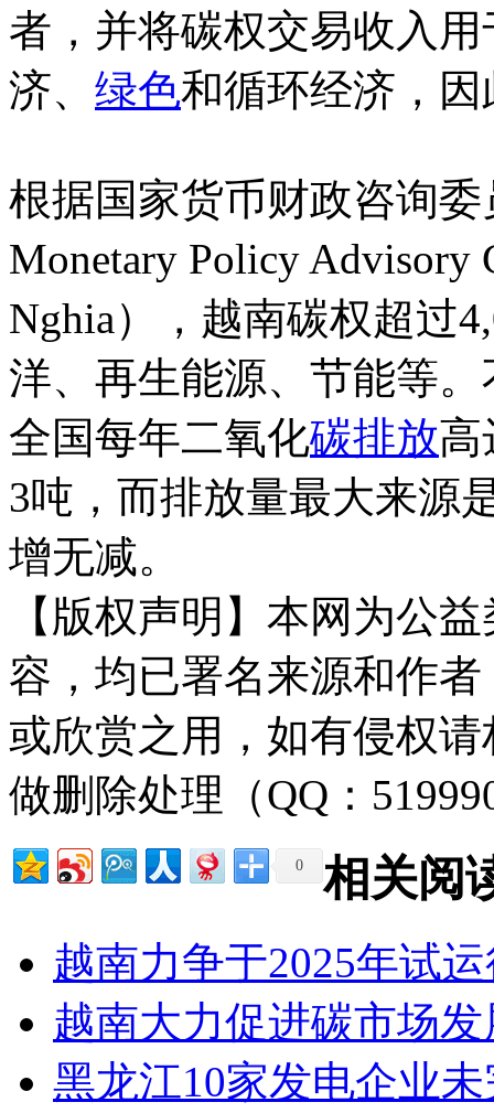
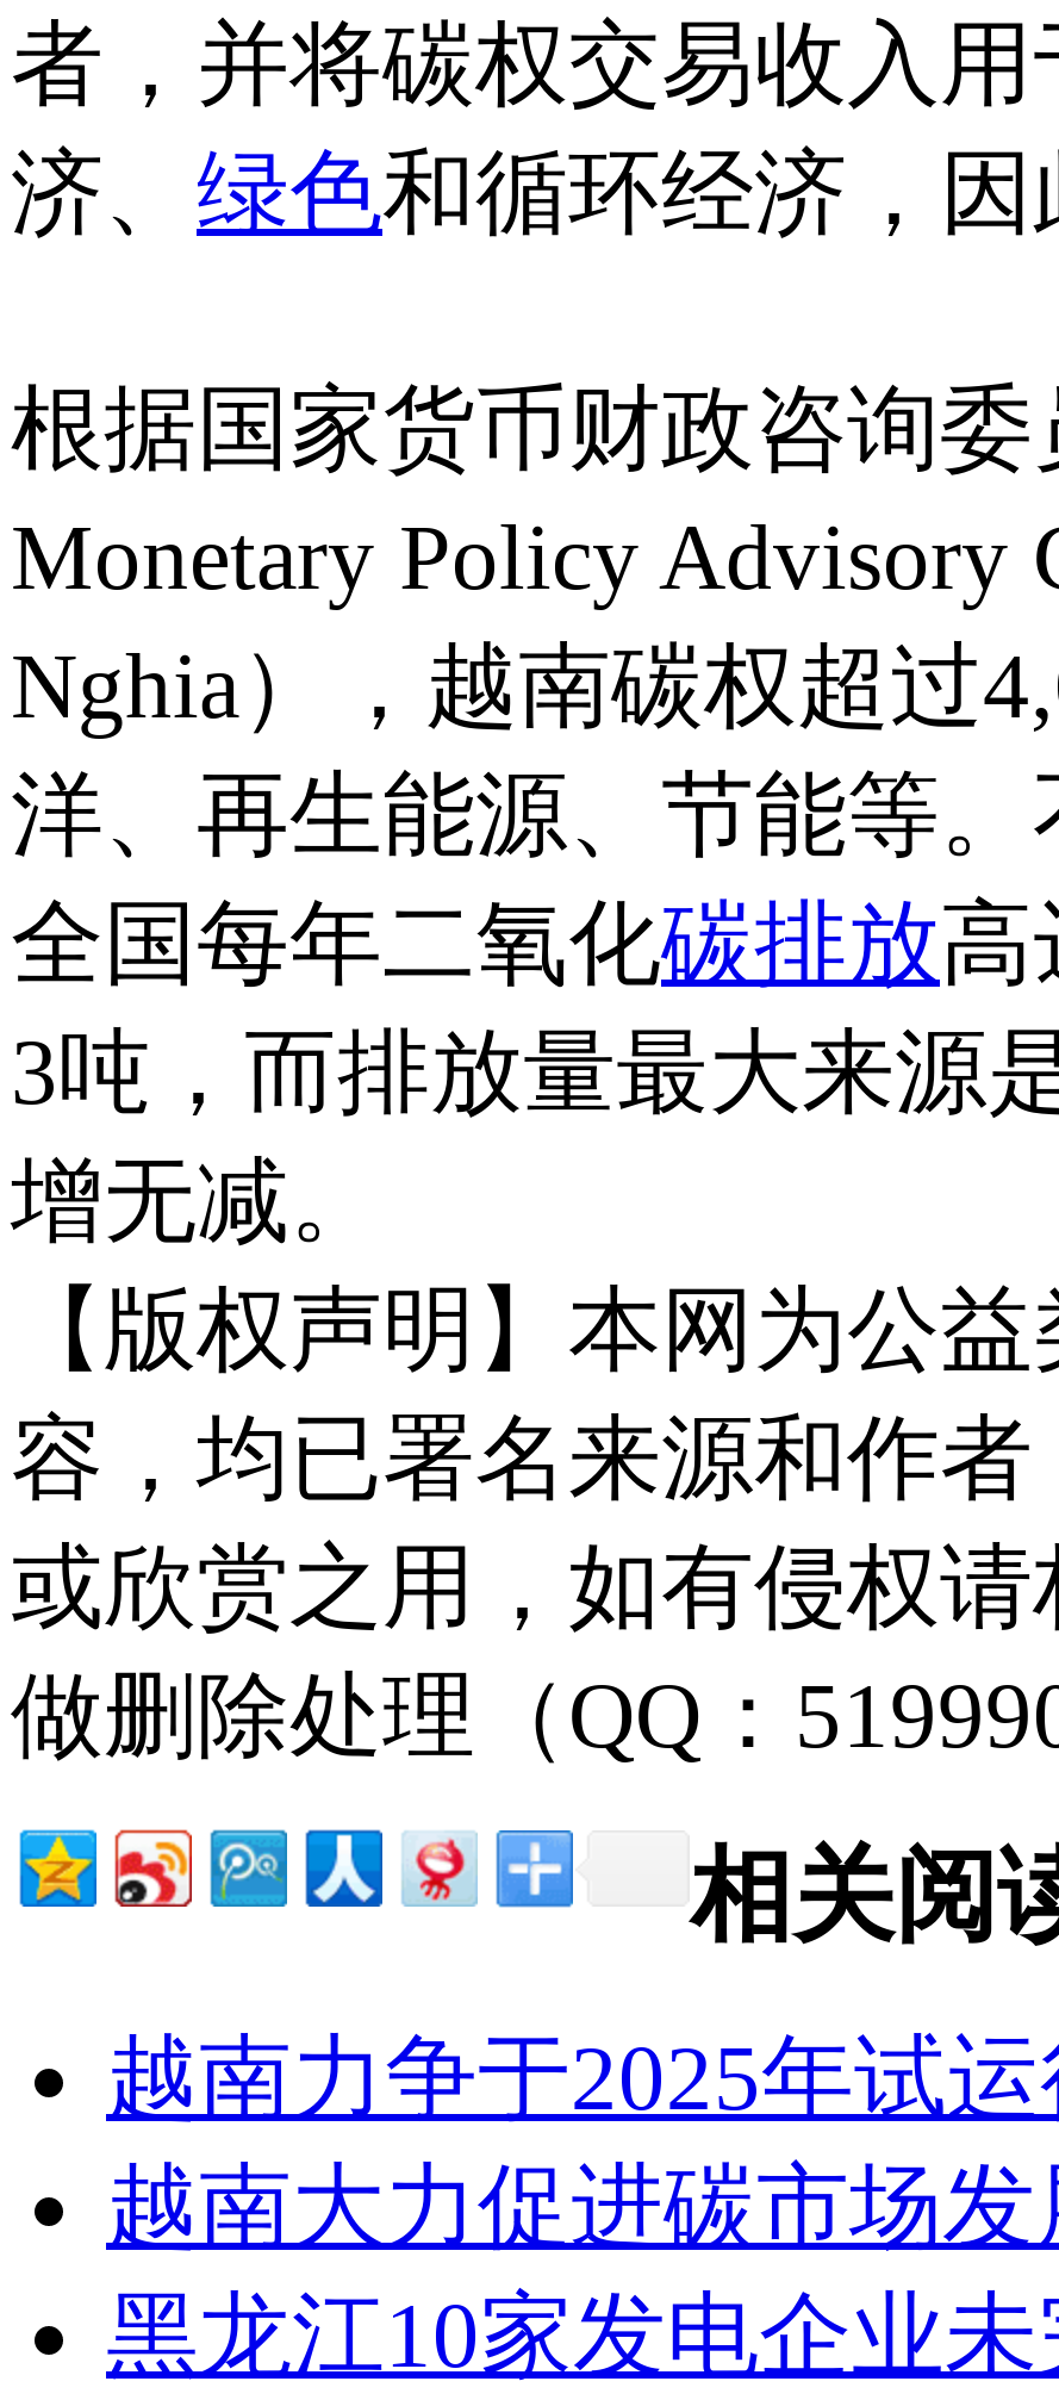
- 0
